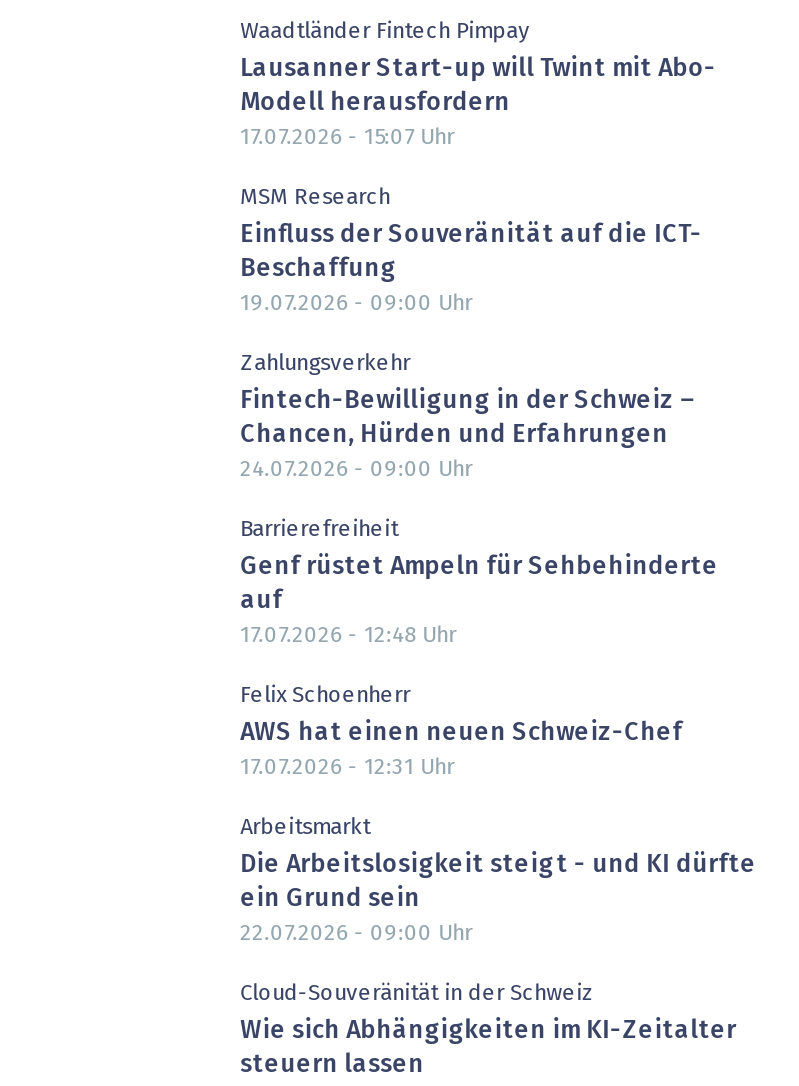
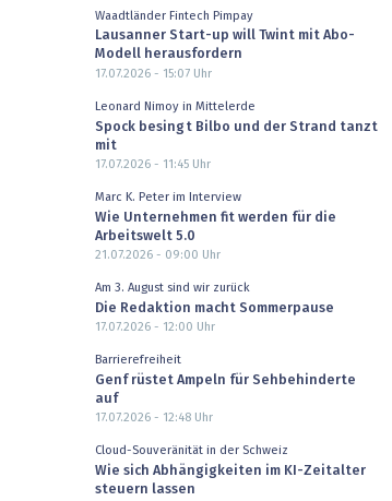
- MSM Research
- Einfluss der Souveränität auf die ICT-
- Beschaffung
- 19.07.2026 - 09:00 Uhr
- Zahlungsverkehr
- Fintech-Bewilligung in der Schweiz –
- Chancen, Hürden und Erfahrungen
- 24.07.2026 - 09:00 Uhr
+ Leonard Nimoy in Mittelerde
+ Spock besingt Bilbo und der Strand tanzt
+ mit
+ 17.07.2026 - 11:45 Uhr
+ Marc K. Peter im Interview
+ Wie Unternehmen fit werden für die
+ Arbeitswelt 5.0
+ 21.07.2026 - 09:00 Uhr
+ Am 3. August sind wir zurück
+ Die Redaktion macht Sommerpause
+ 17.07.2026 - 12:00 Uhr

moved down: Barrierefreiheit | Genf rüstet Ampeln für Sehbehinderte | auf | 17.07.2026 - 12:48 Uhr

- Felix Schoenherr
- AWS hat einen neuen Schweiz-Chef
- 17.07.2026 - 12:31 Uhr
- Arbeitsmarkt
- Die Arbeitslosigkeit steigt - und KI dürfte
- ein Grund sein
- 22.07.2026 - 09:00 Uhr
